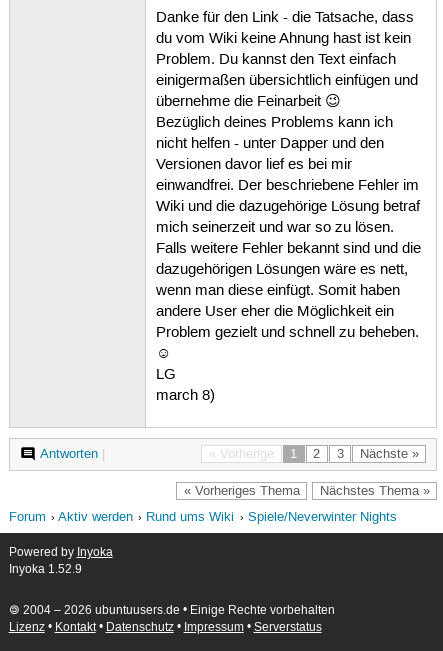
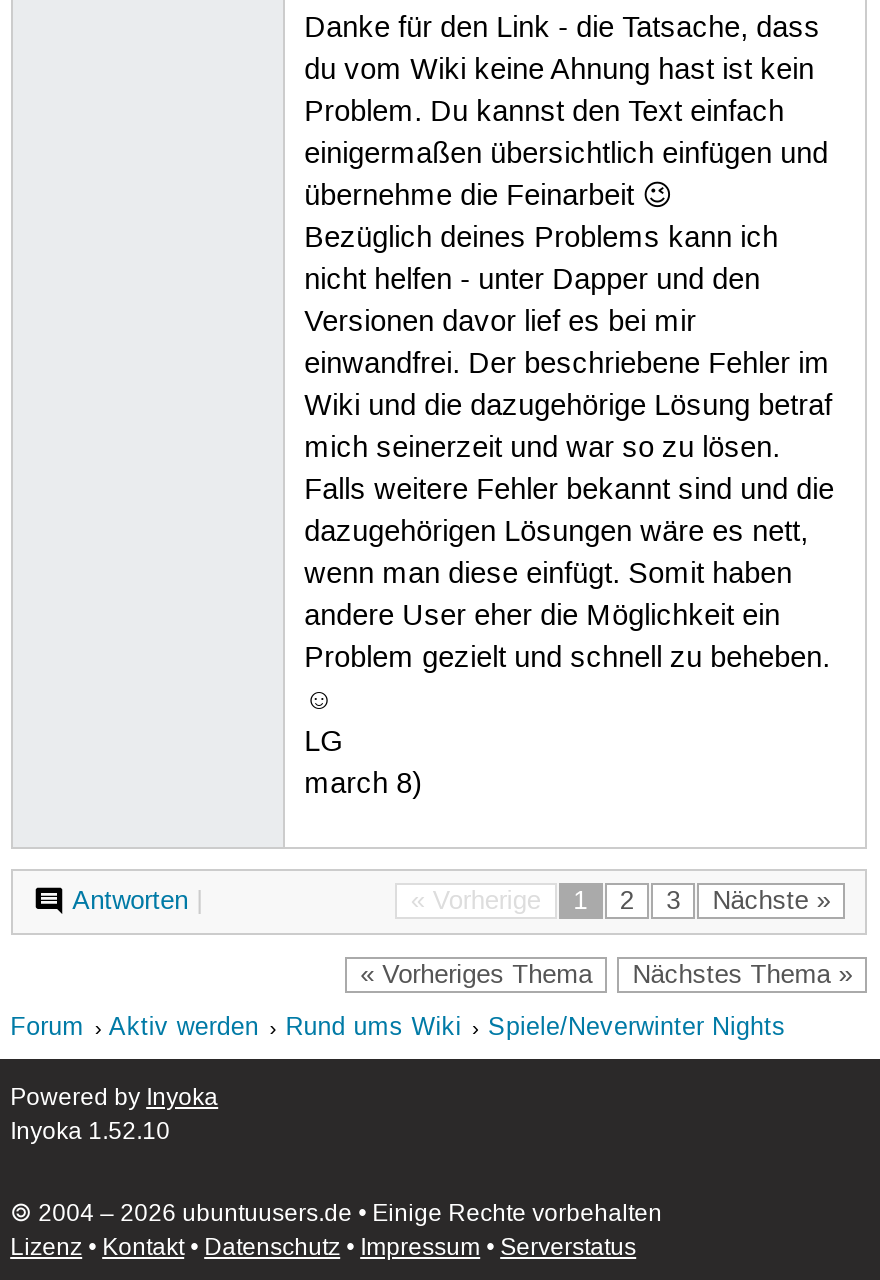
- Inyoka 1.52.9
+ Inyoka 1.52.10
